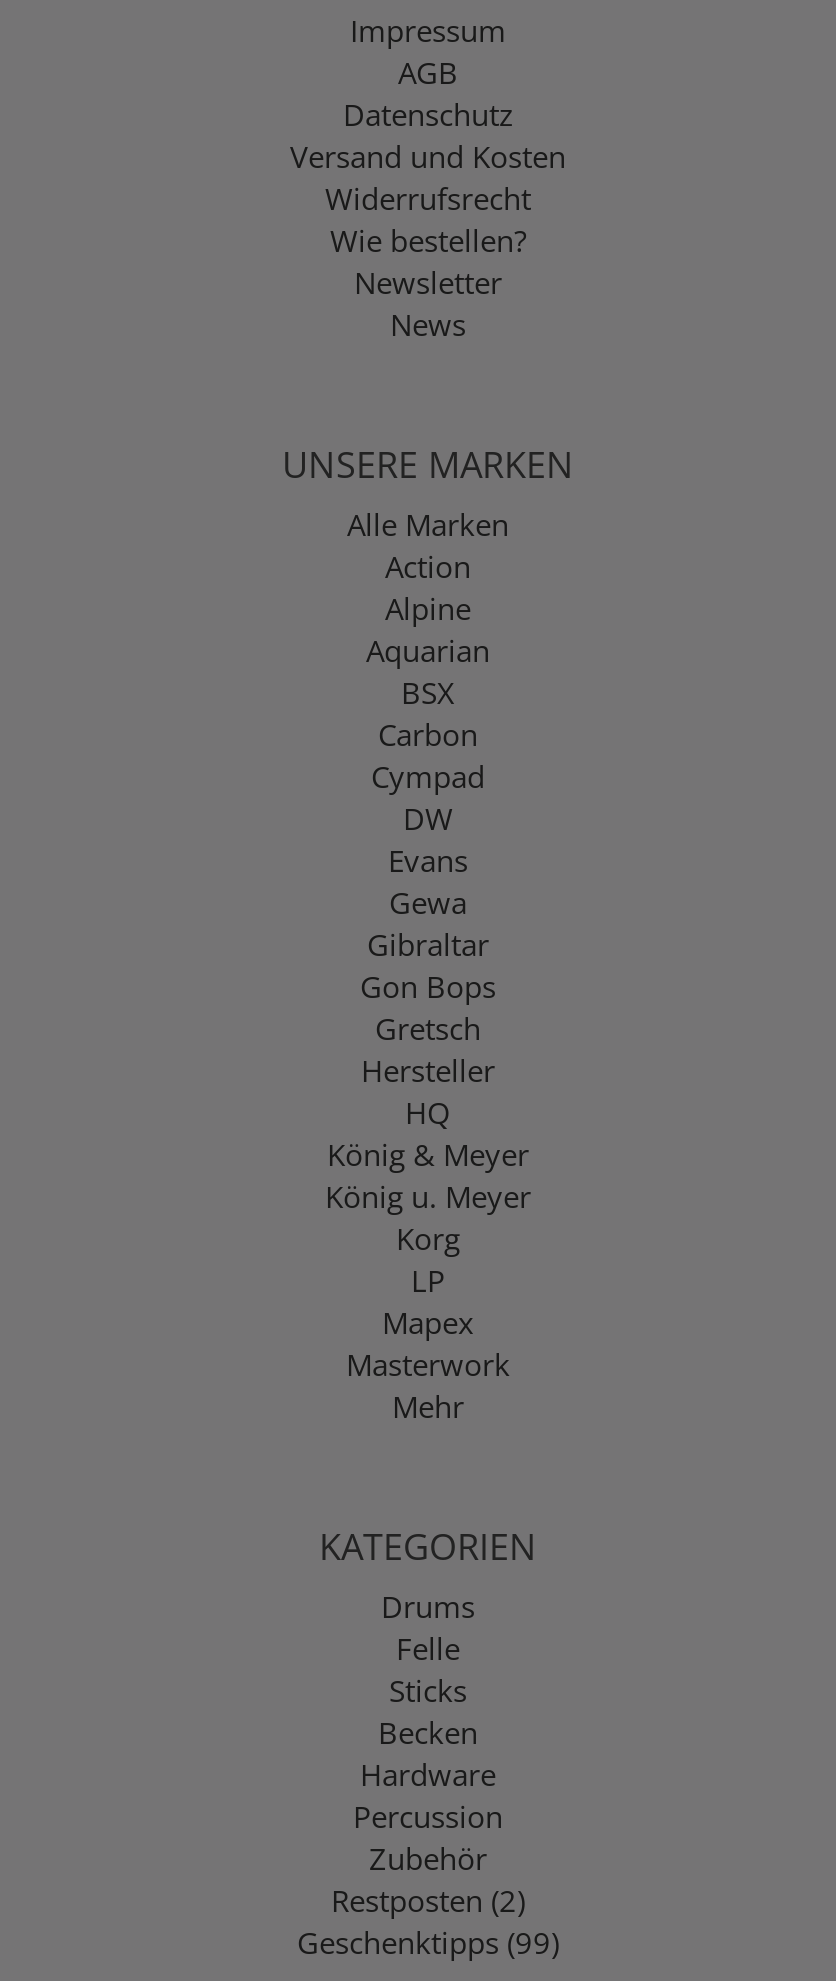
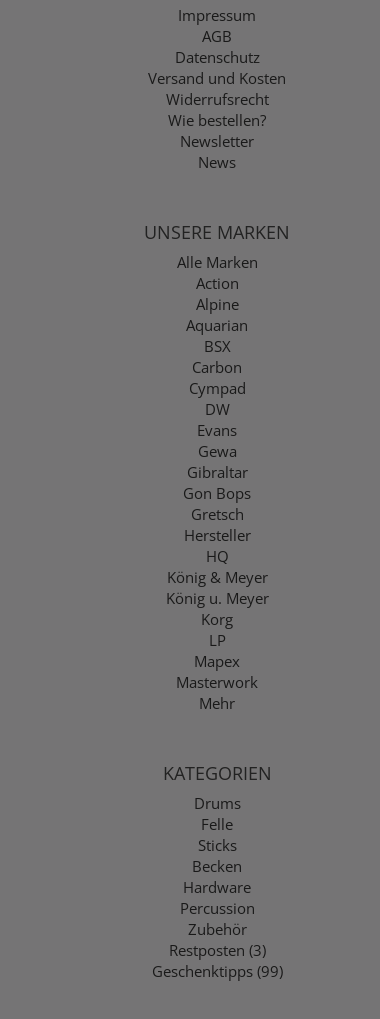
- Restposten (2)
+ Restposten (3)
